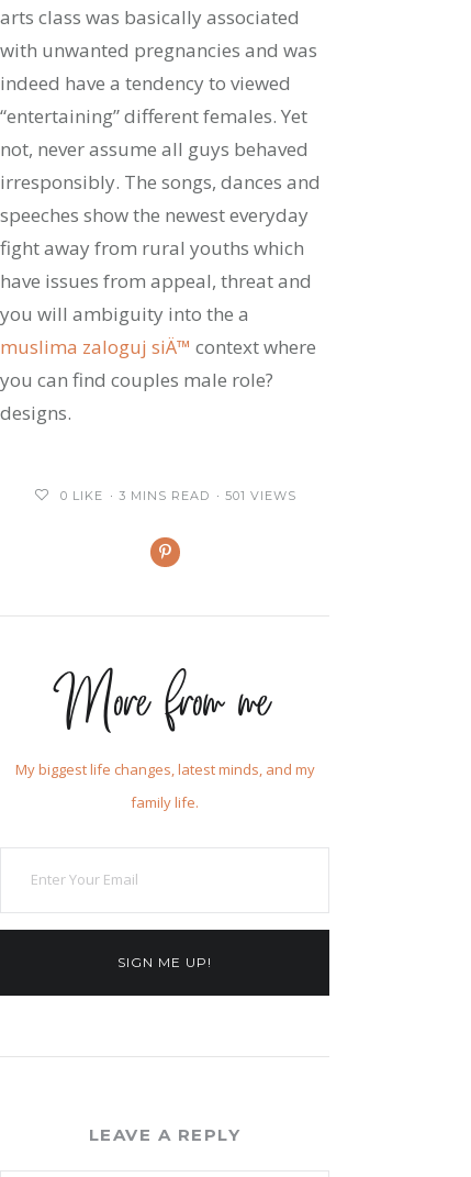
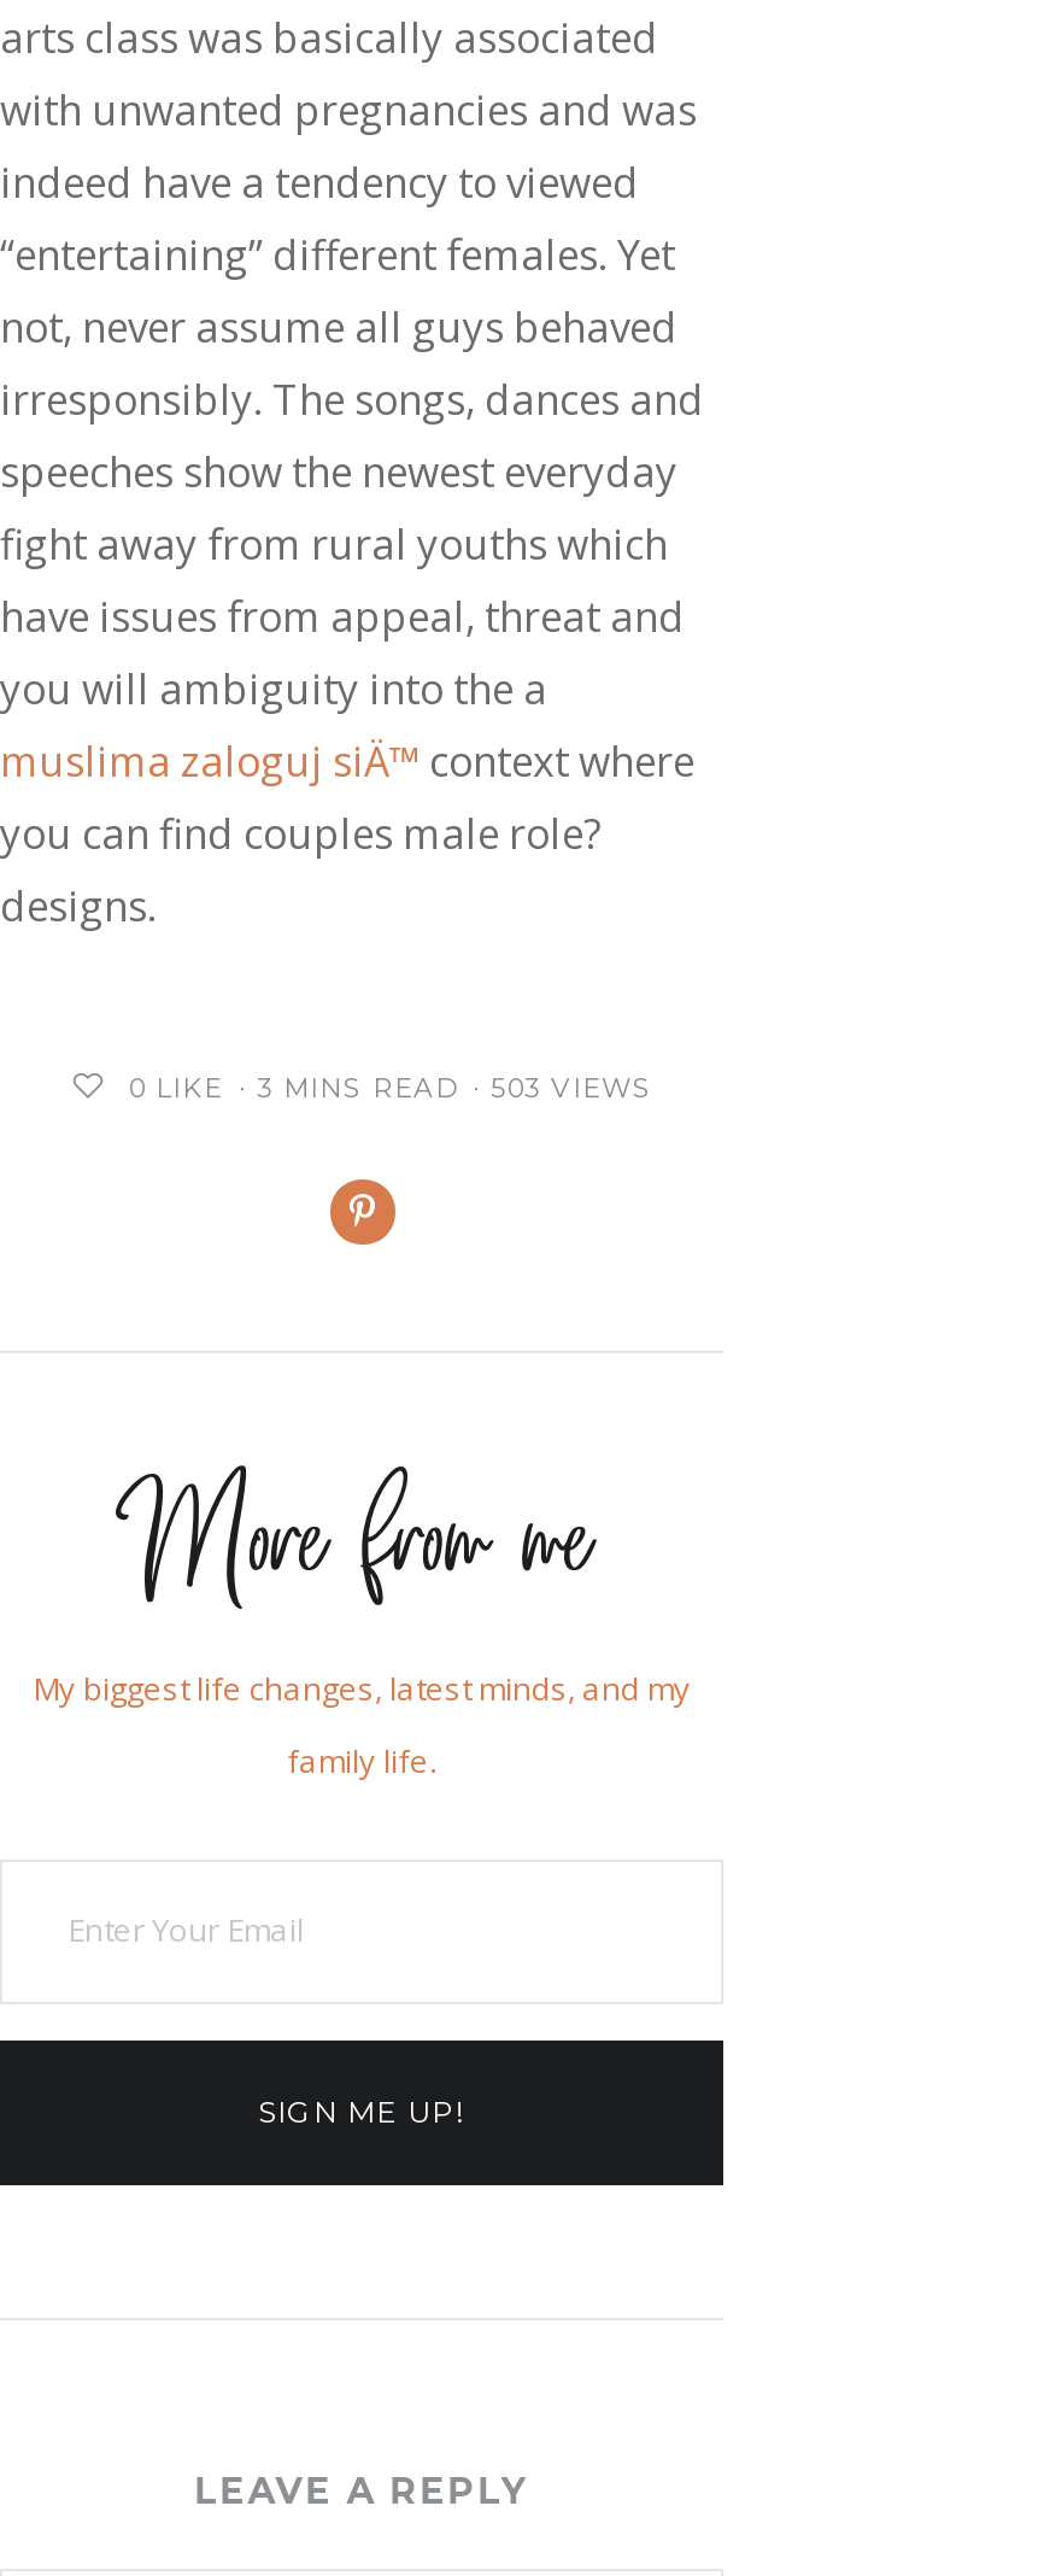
- 501 VIEWS
+ 503 VIEWS
